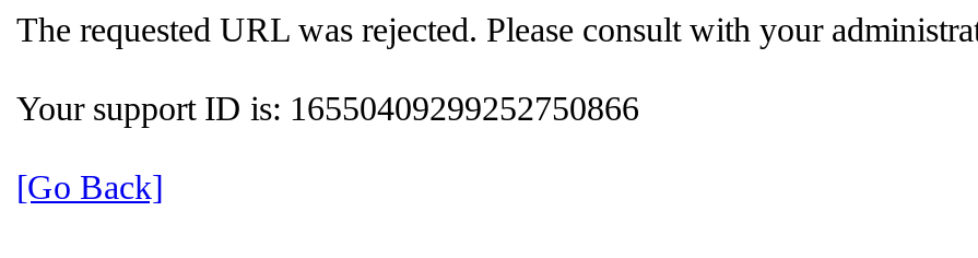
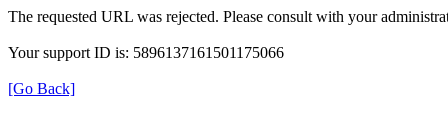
- Your support ID is: 16550409299252750866
+ Your support ID is: 5896137161501175066
